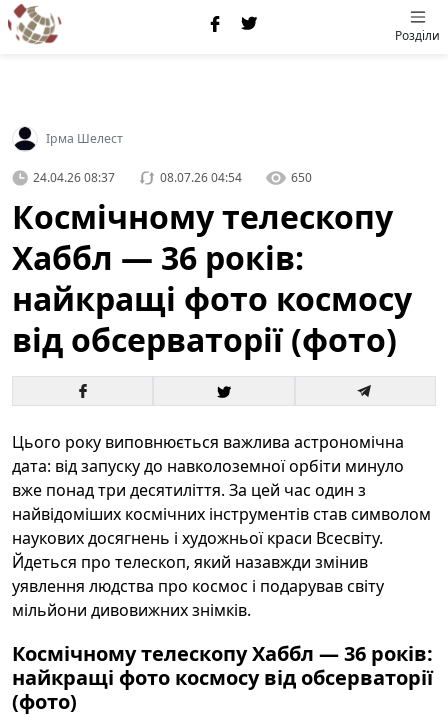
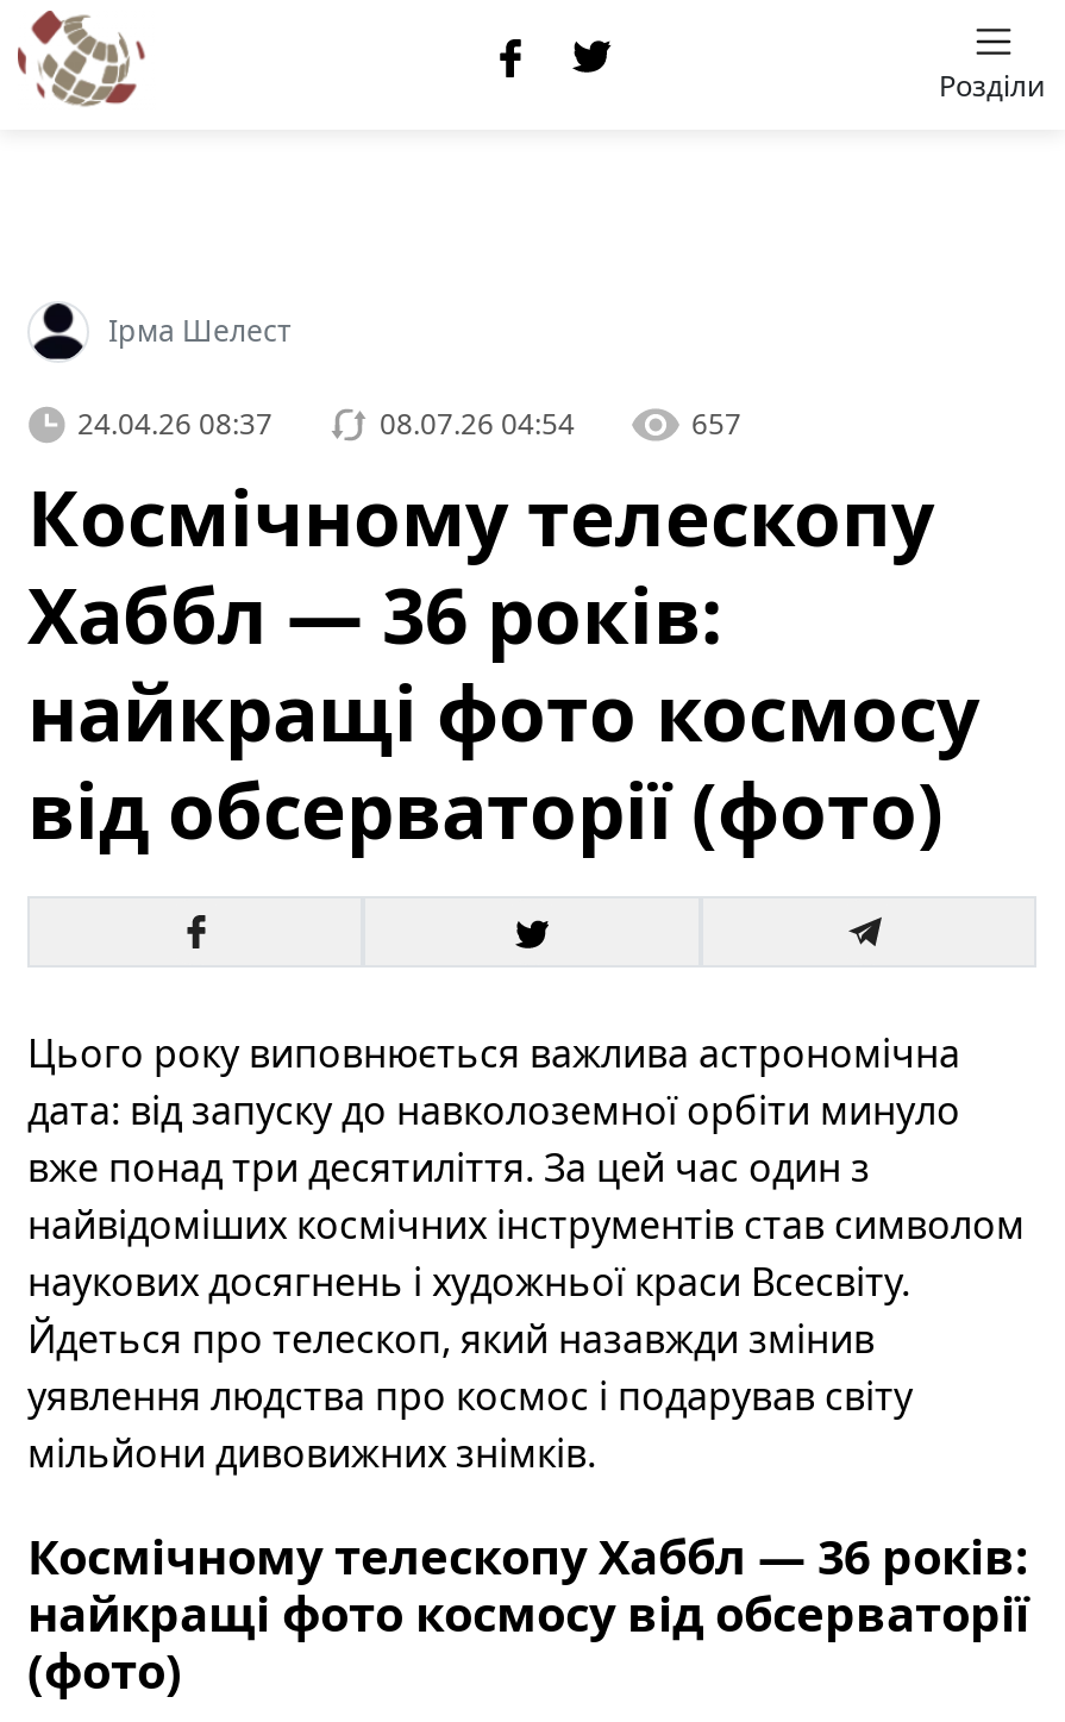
- 650
+ 657
